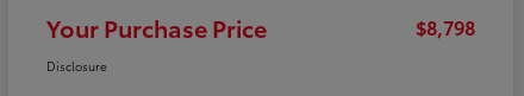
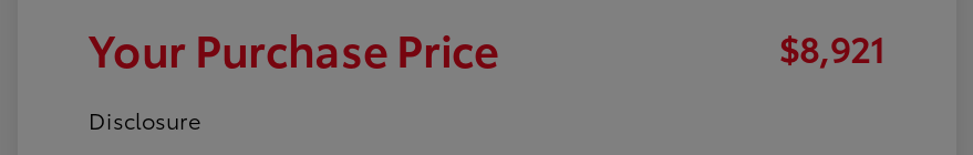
- $8,798
+ $8,921
